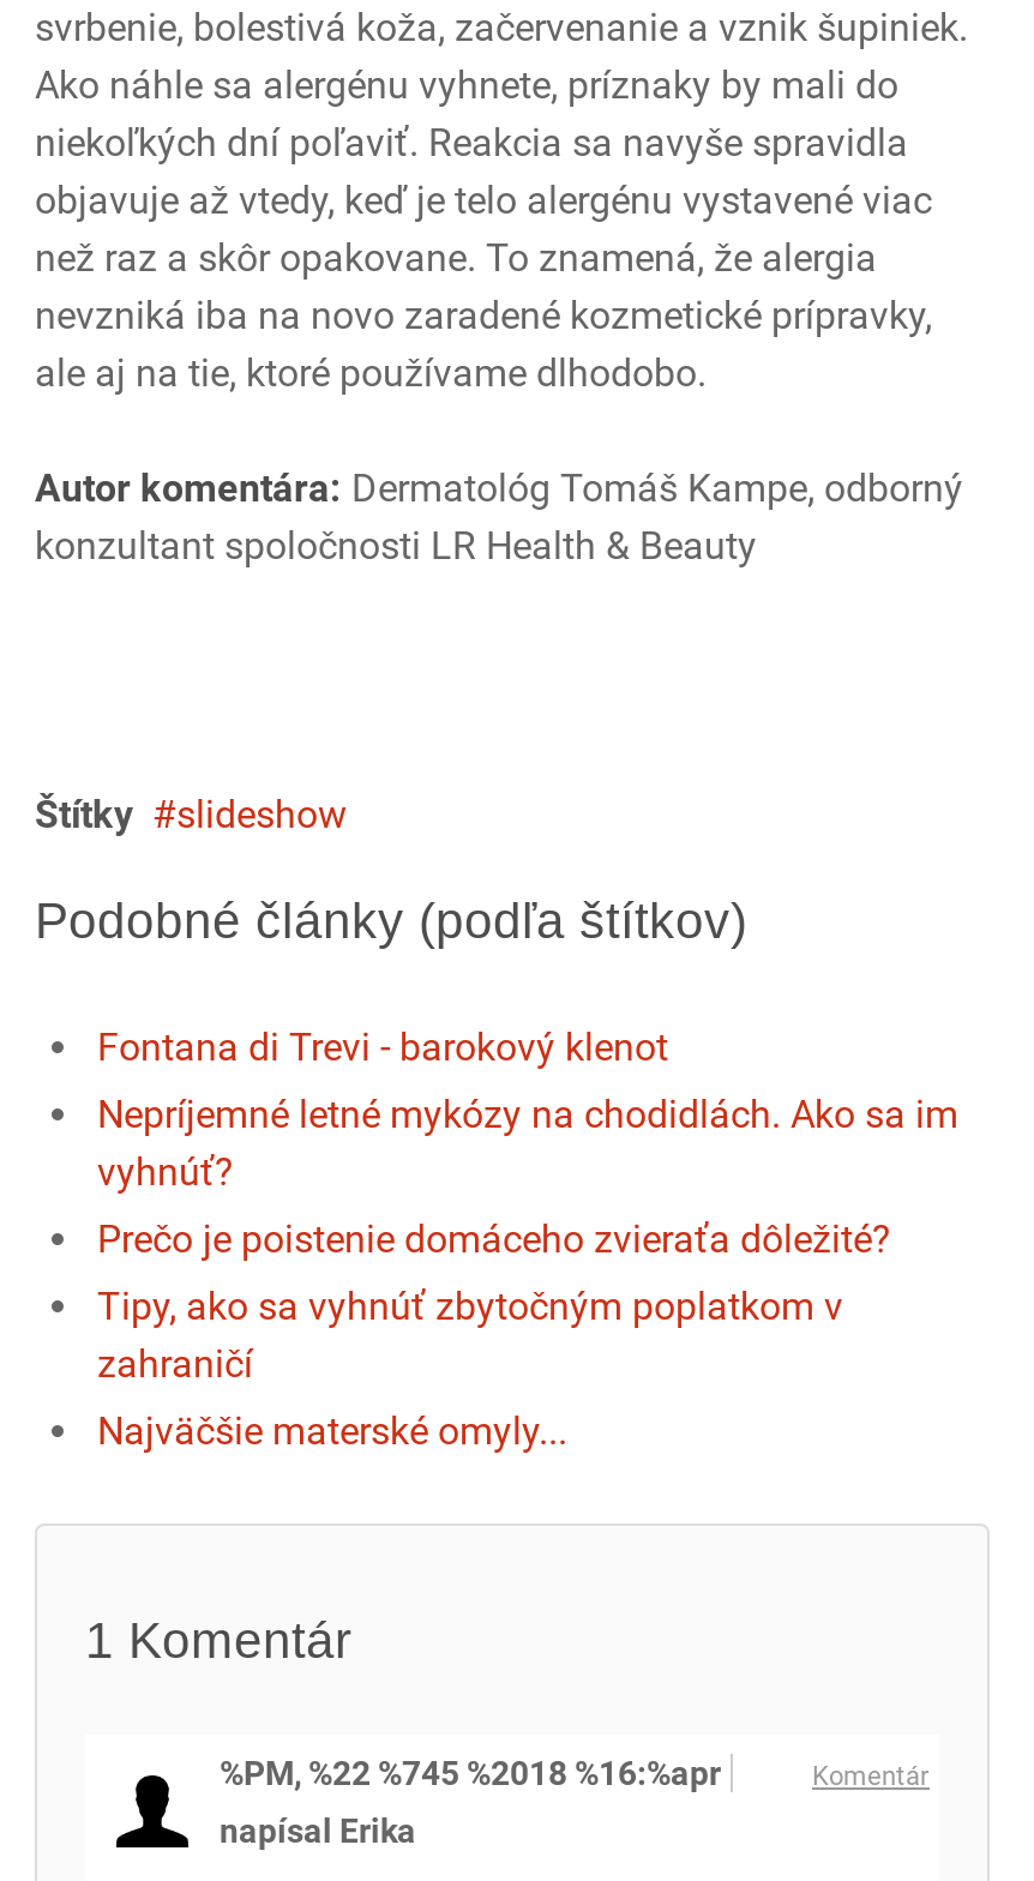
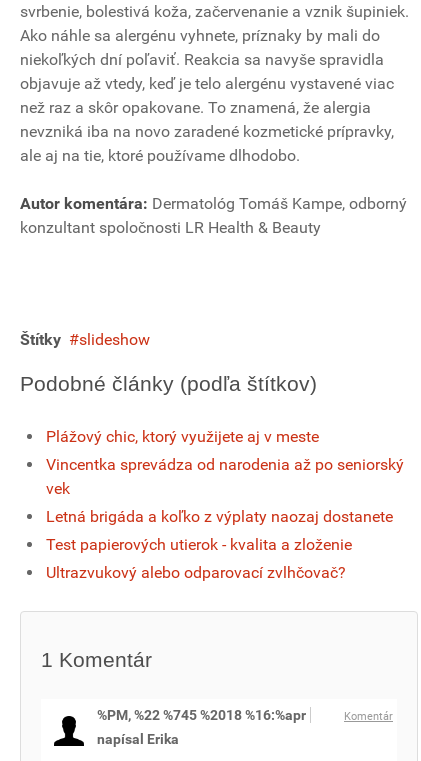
- Fontana di Trevi - barokový klenot
+ Plážový chic, ktorý využijete aj v meste

- Nepríjemné letné mykózy na chodidlách. Ako sa im
- vyhnúť?
+ Vincentka sprevádza od narodenia až po seniorský
+ vek

- Prečo je poistenie domáceho zvieraťa dôležité?
+ Letná brigáda a koľko z výplaty naozaj dostanete

- Tipy, ako sa vyhnúť zbytočným poplatkom v
- zahraničí
+ Test papierových utierok - kvalita a zloženie

- Najväčšie materské omyly...
+ Ultrazvukový alebo odparovací zvlhčovač?
